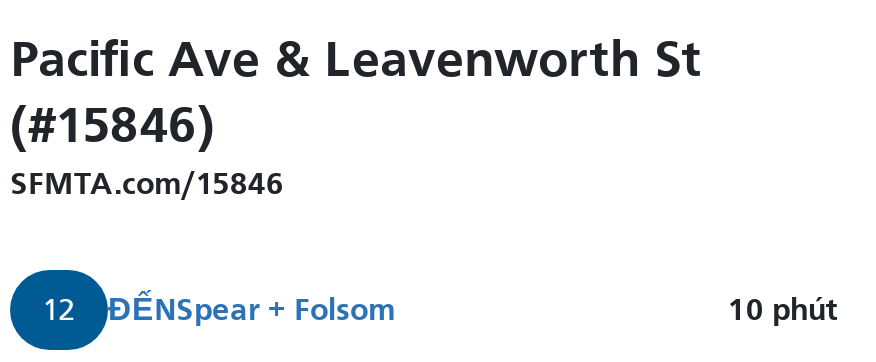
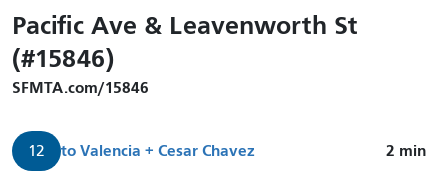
- ĐẾNSpear + Folsom
- 10 phút
+ toValencia + Cesar Chavez
+ 2 min
